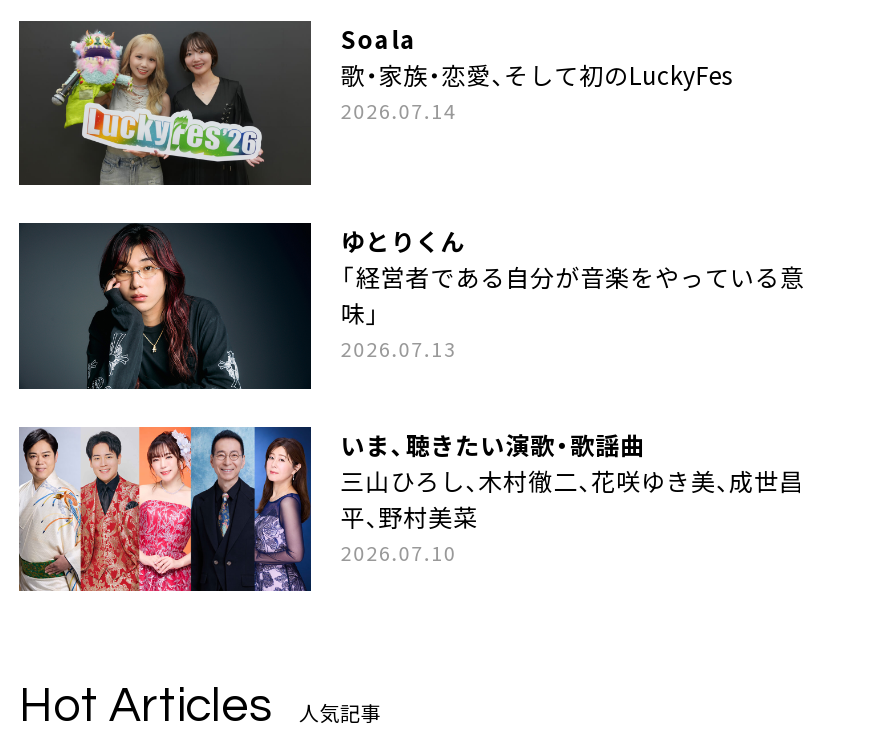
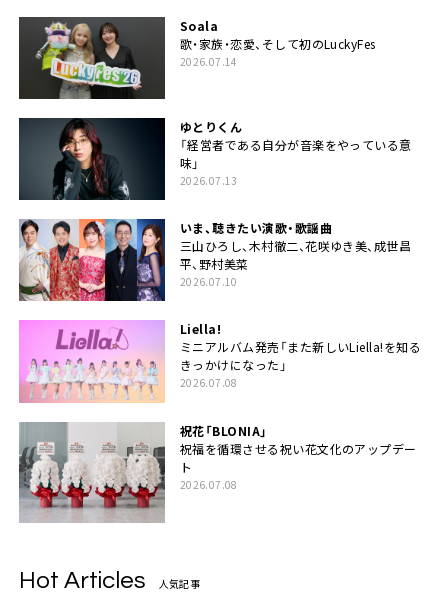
+ [image]
+ Liella!
+ ミニアルバム発売「また新しいLiella!を知る
+ きっかけになった」
+ 2026.07.08
+ 祝花「BLONIA」
+ 祝福を循環させる祝い花文化のアップデー
+ ト
+ 2026.07.08

+ [image]
